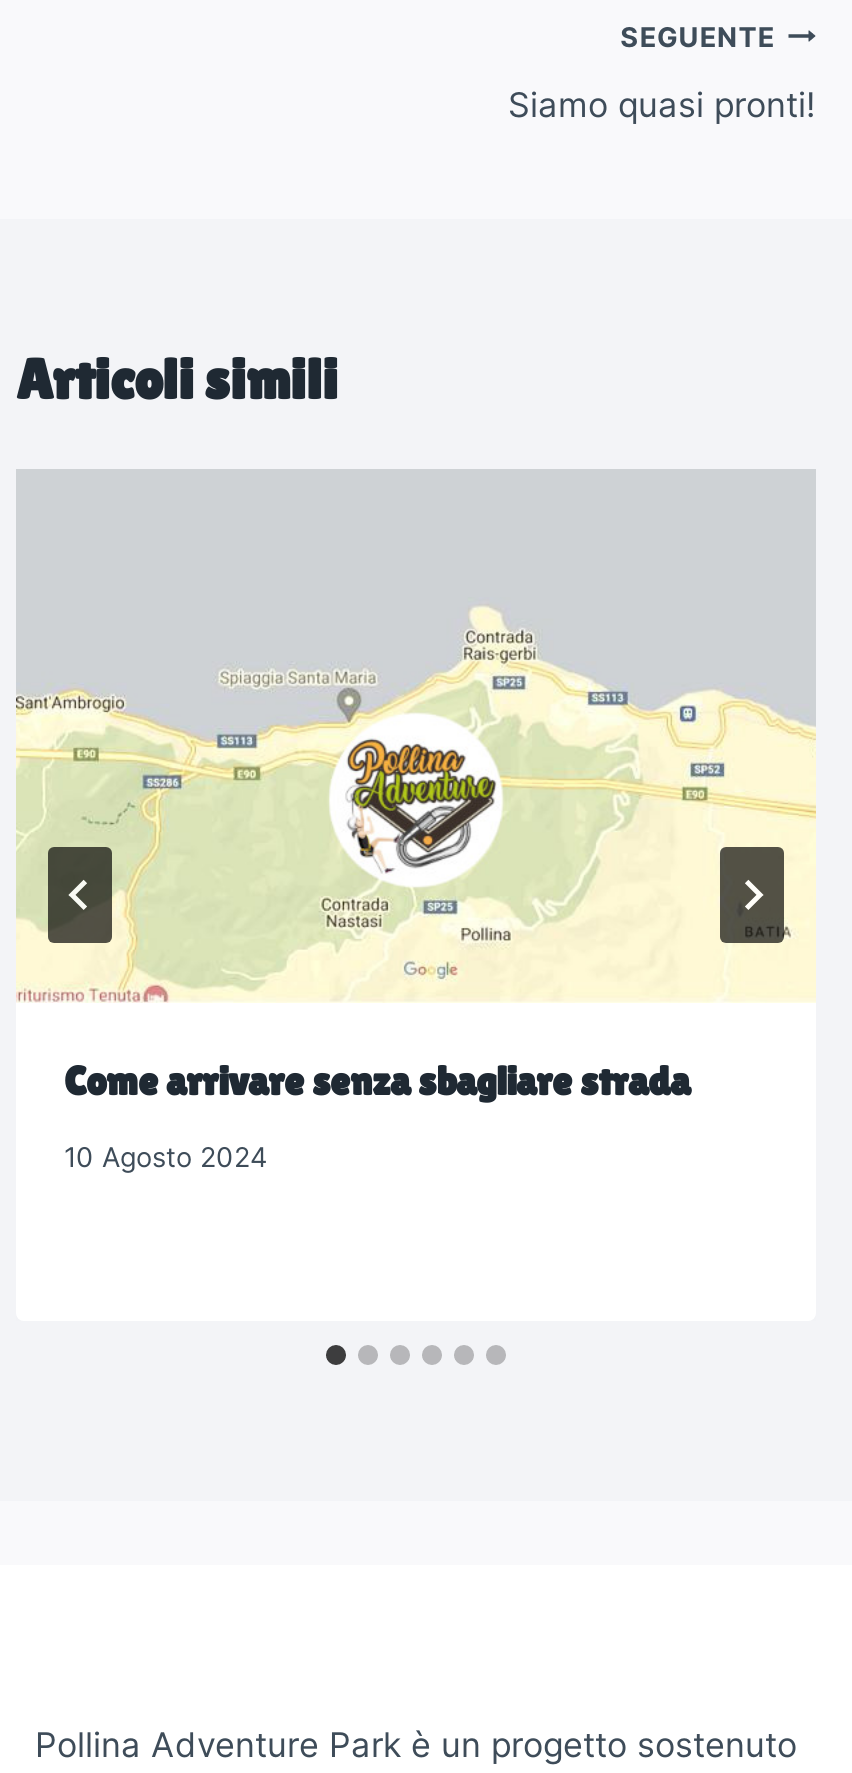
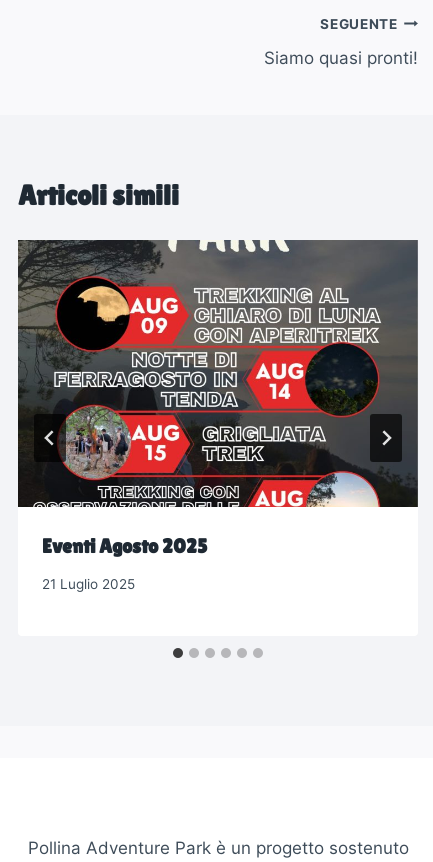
- [image]
- Come arrivare senza sbagliare strada
+ [image]
+ Eventi Agosto 2025

- 10 Agosto 2024
+ 21 Luglio 2025
